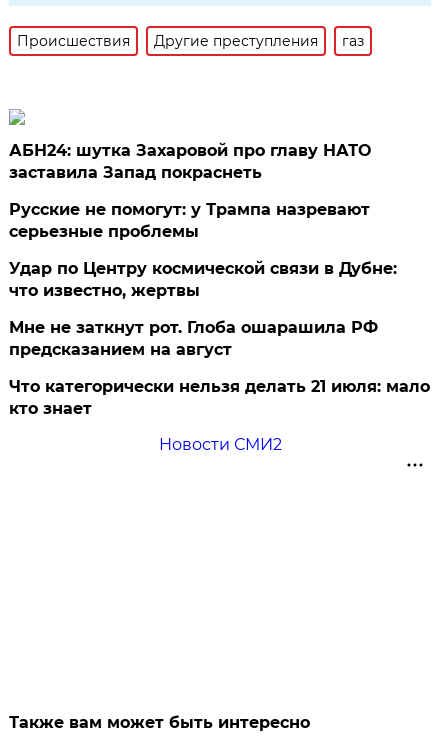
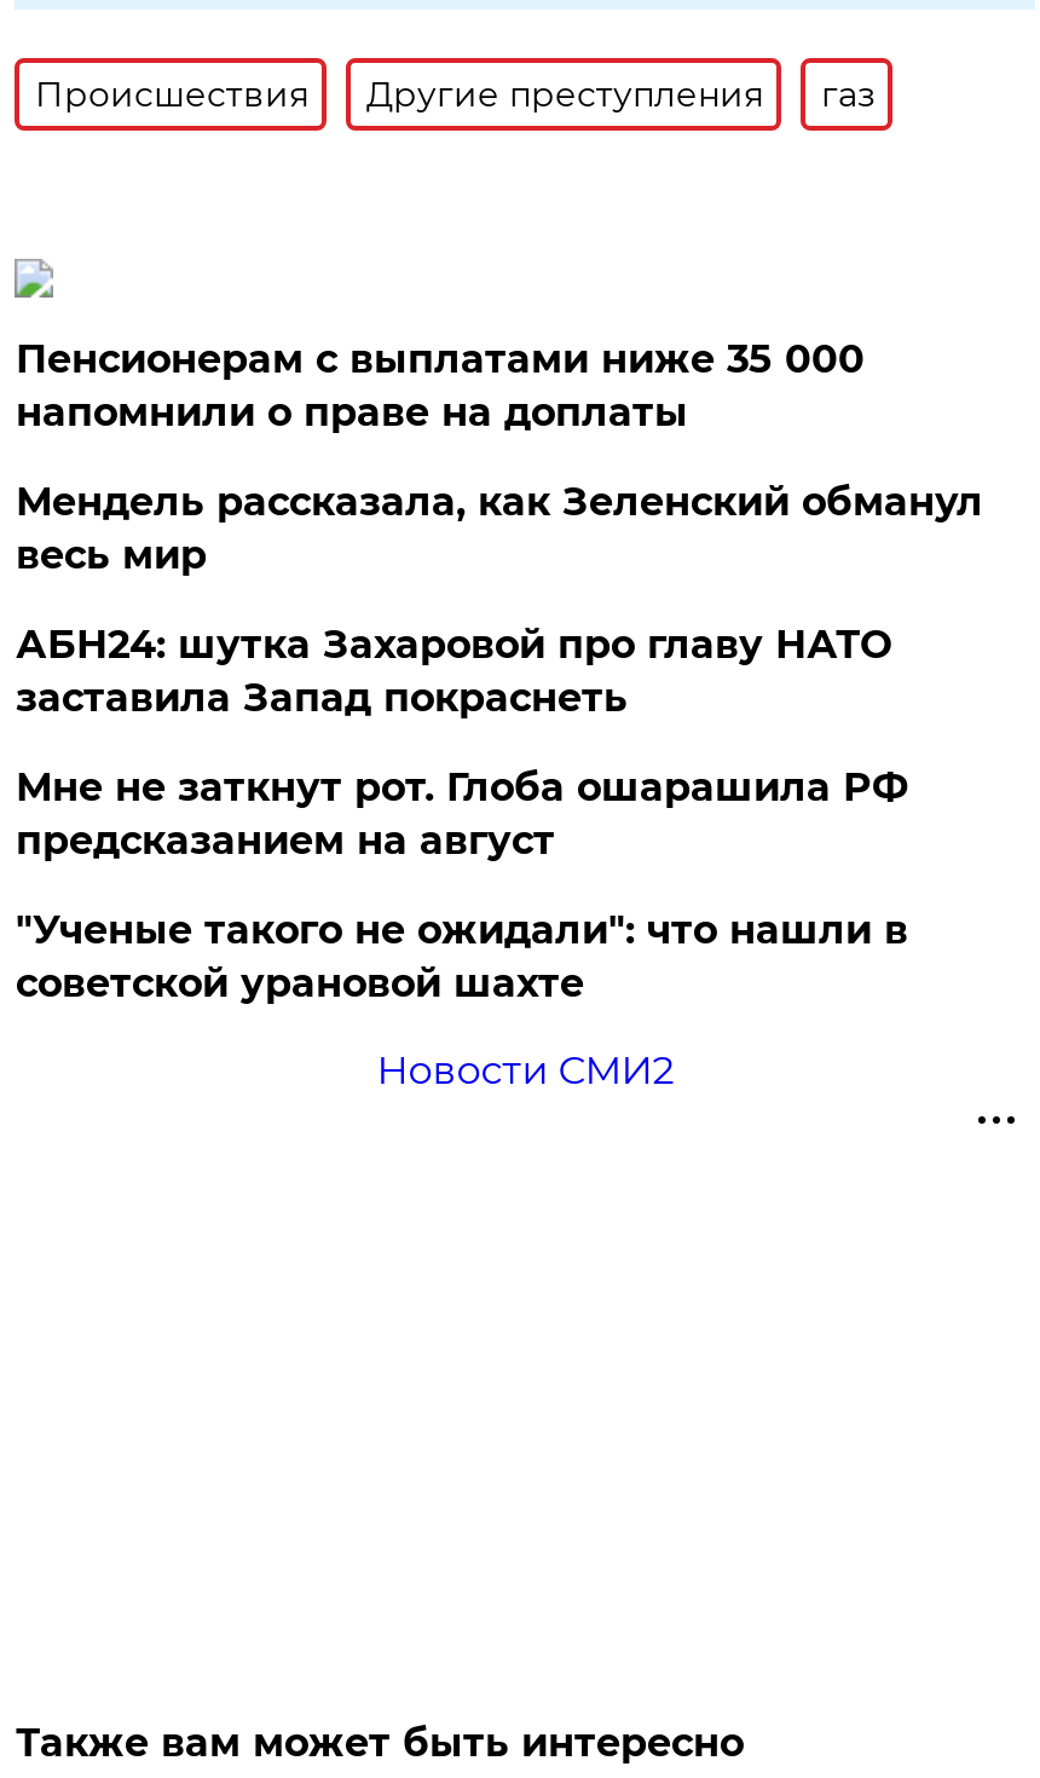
+ Пенсионерам с выплатами ниже 35 000
+ напомнили о праве на доплаты
+ Мендель рассказала, как Зеленский обманул
+ весь мир

moved down: АБН24: шутка Захаровой про главу НАТО | заставила Запад покраснеть

- Русские не помогут: у Трампа назревают
- серьезные проблемы
- Удар по Центру космической связи в Дубне:
- что известно, жертвы

- Что категорически нельзя делать 21 июля: мало
- кто знает
+ "Ученые такого не ожидали": что нашли в
+ советской урановой шахте
